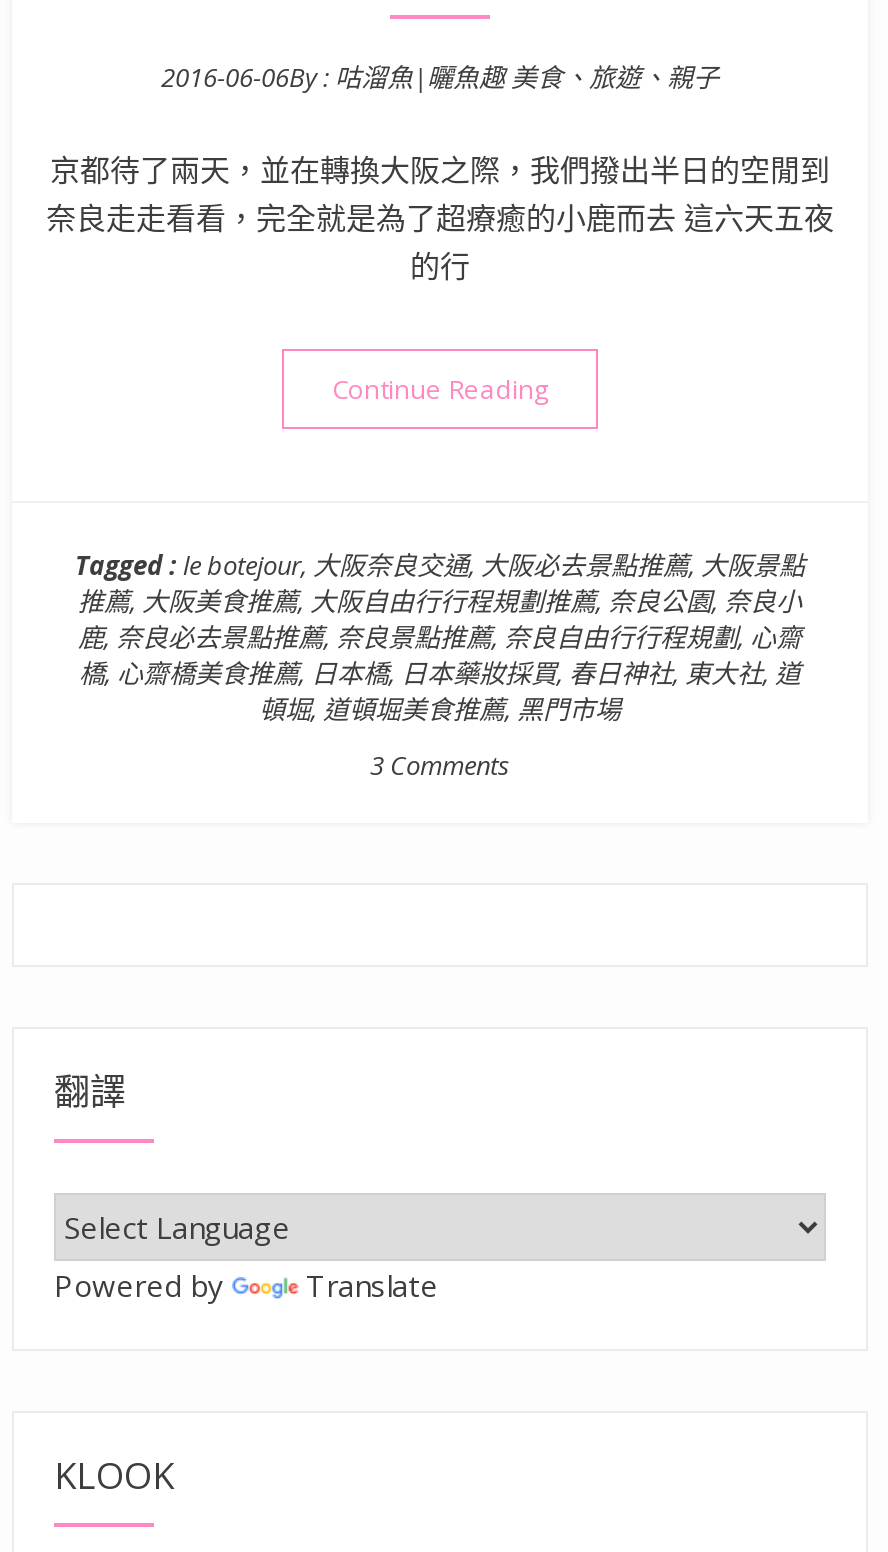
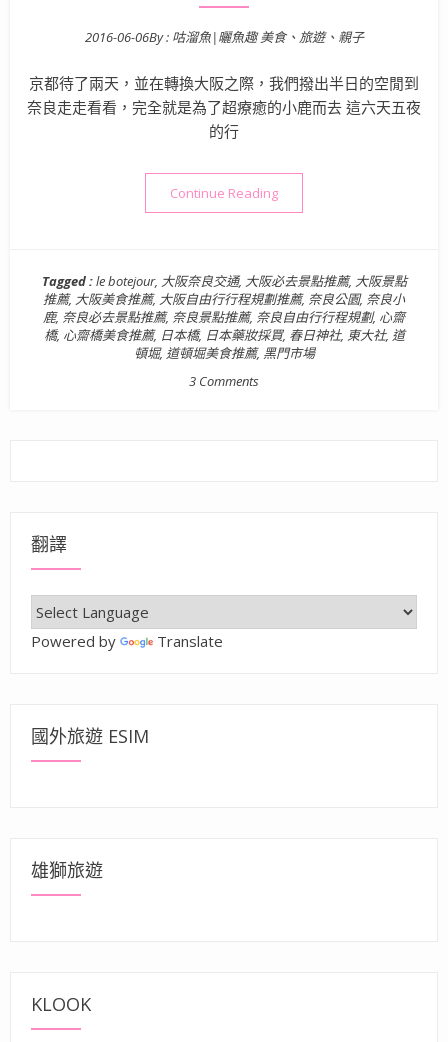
+ 國外旅遊 ESIM

+ 雄獅旅遊
